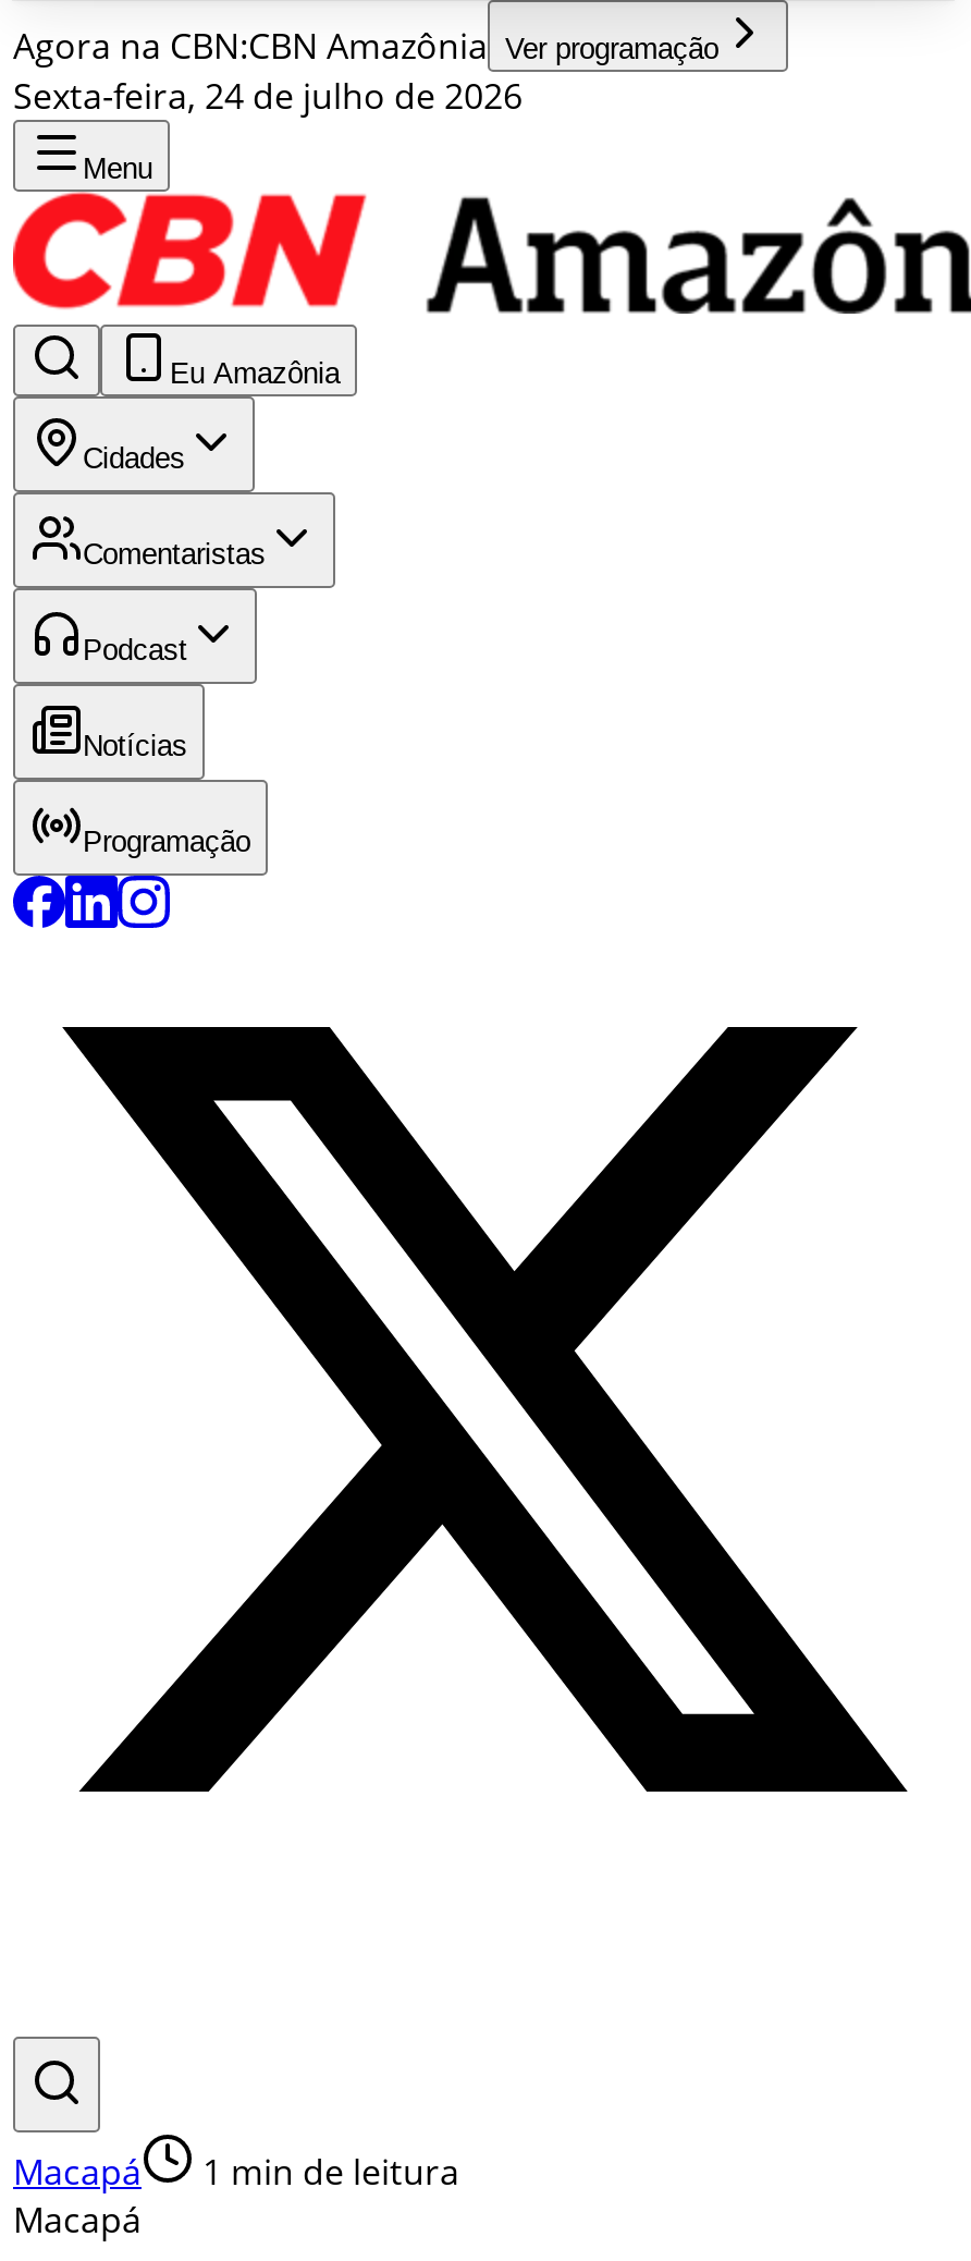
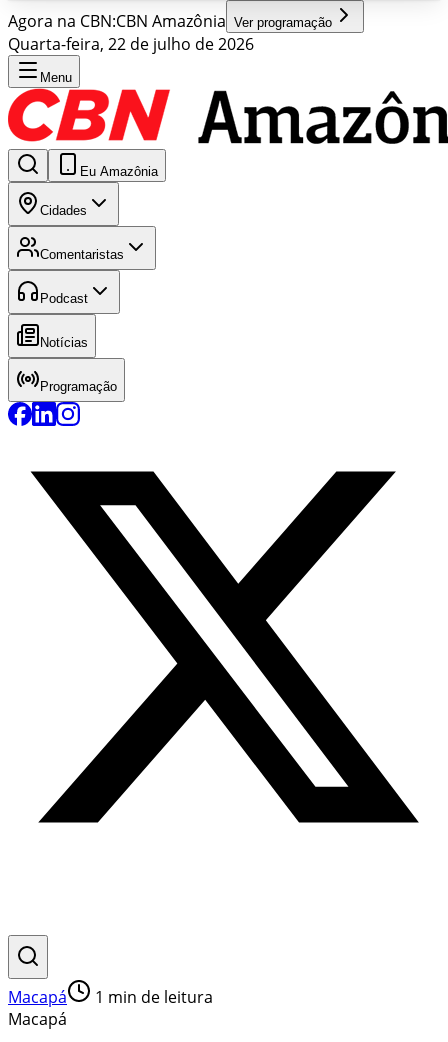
- Sexta-feira, 24 de julho de 2026
+ Quarta-feira, 22 de julho de 2026
